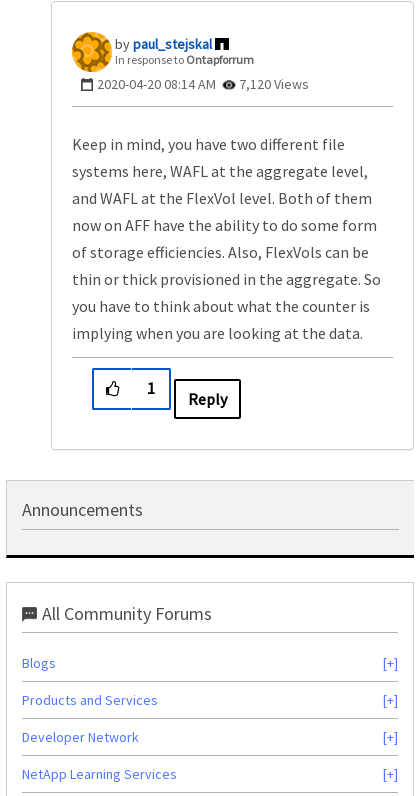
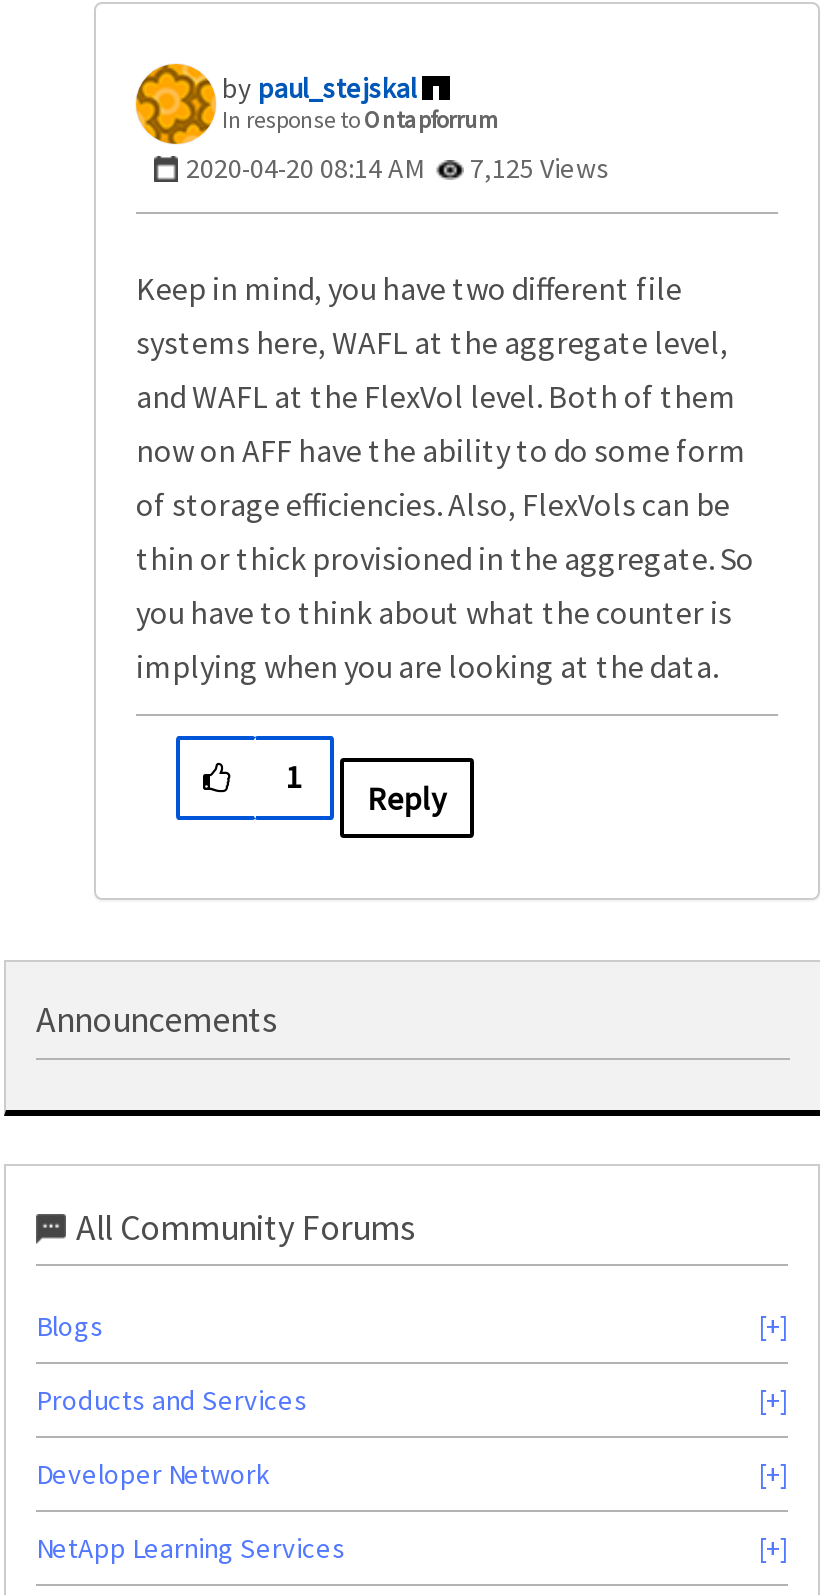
- 2020-04-20 08:14 AM 7,120 Views
+ 2020-04-20 08:14 AM 7,125 Views
